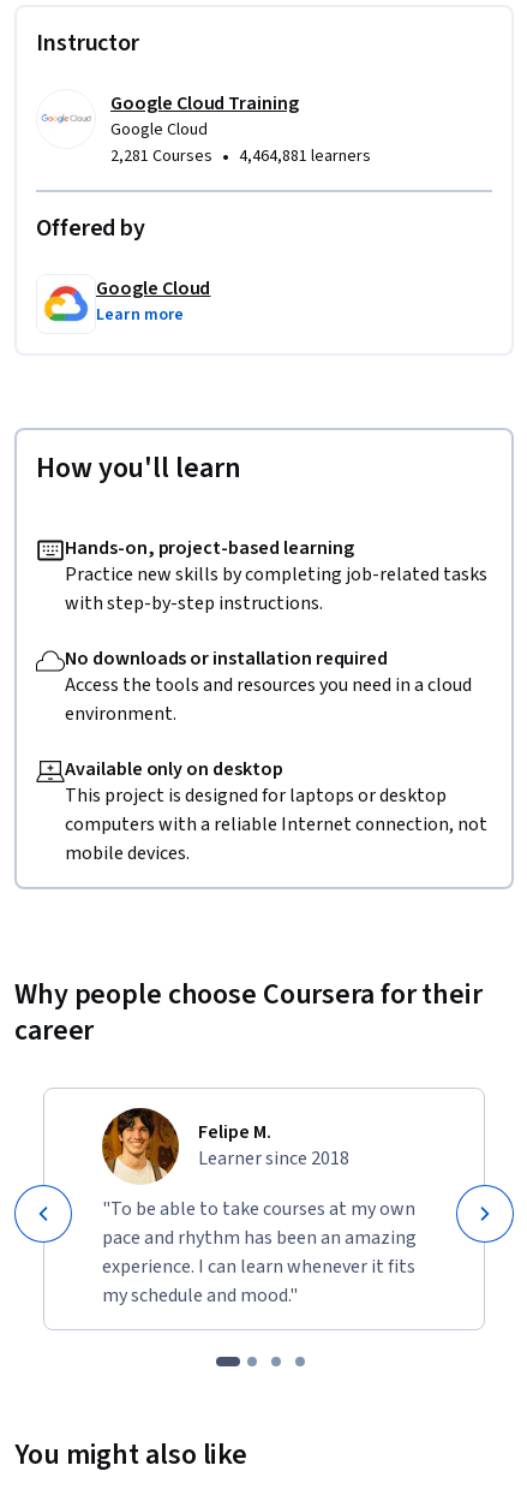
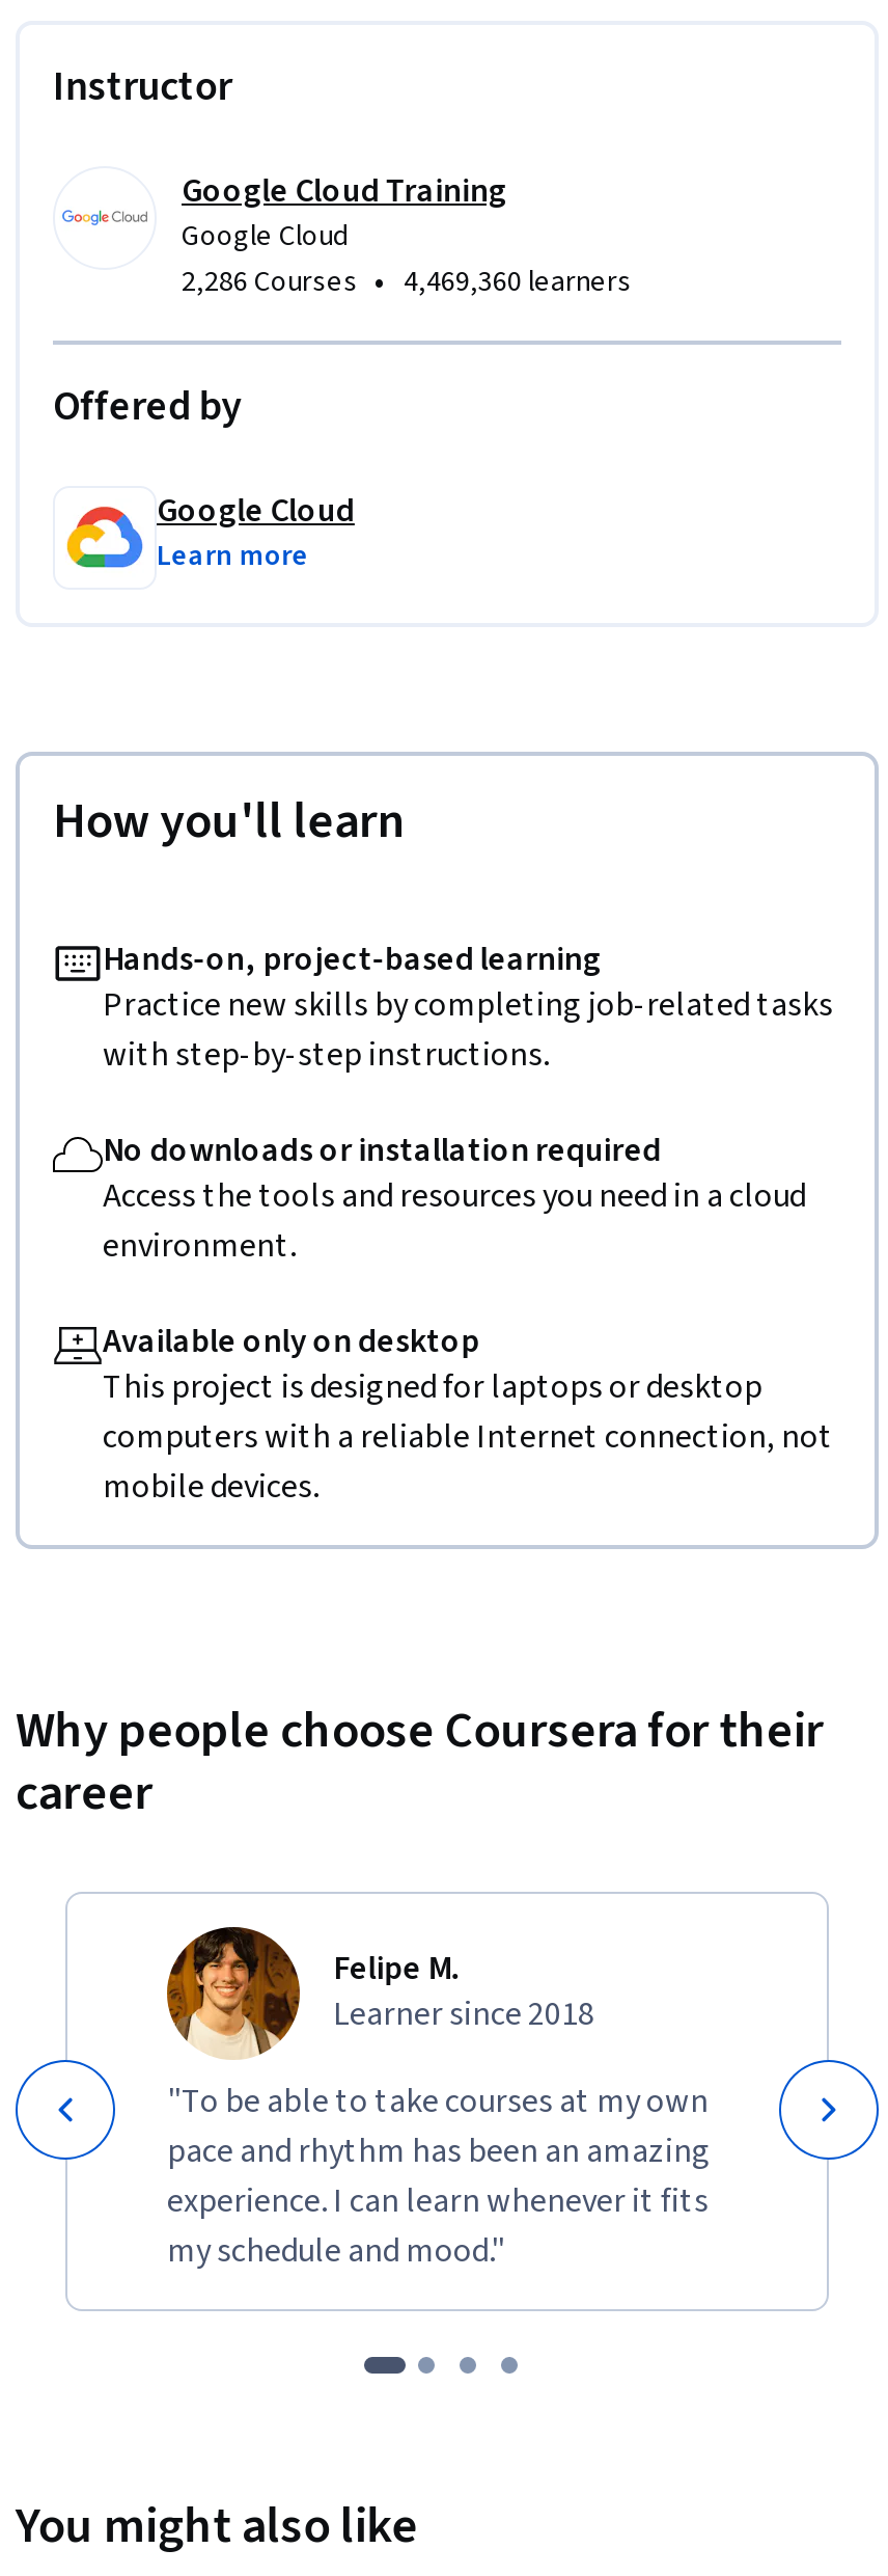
- 2,281 Courses • 4,464,881 learners
+ 2,286 Courses • 4,469,360 learners
